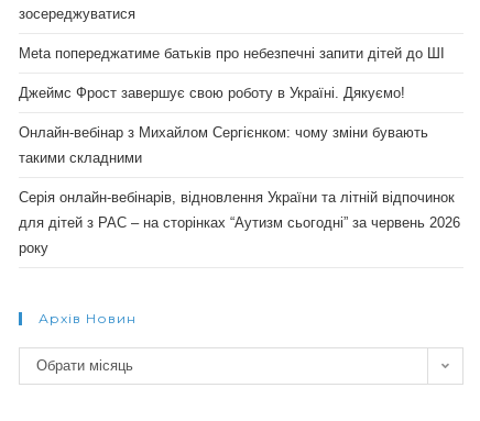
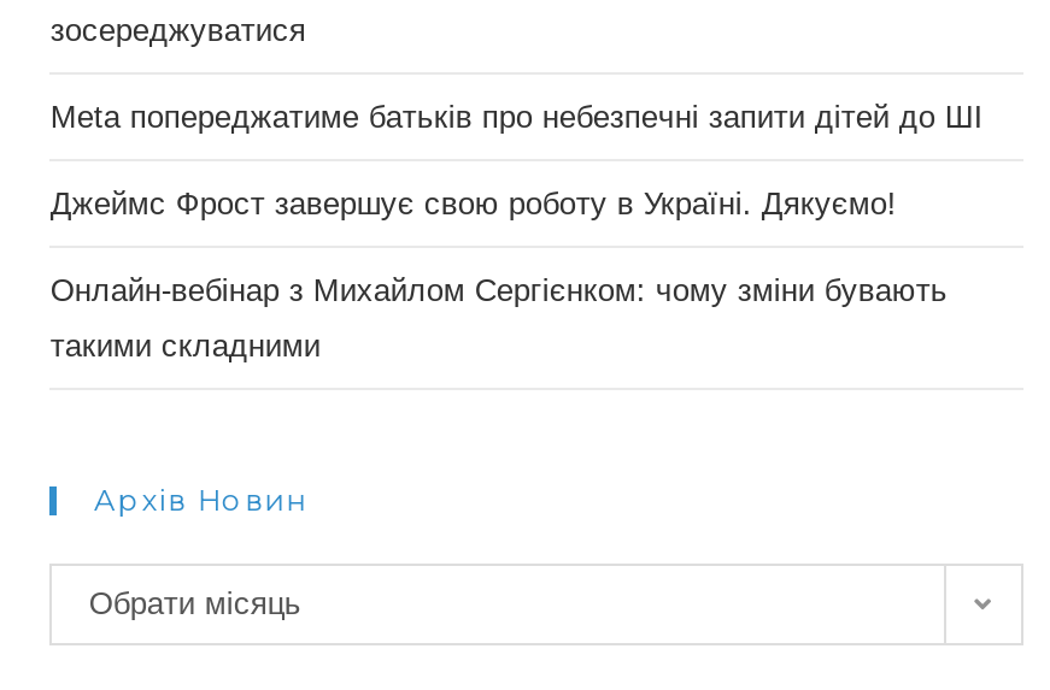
- Серія онлайн-вебінарів, відновлення України та літній відпочинок
- для дітей з РАС – на сторінках “Аутизм сьогодні” за червень 2026
- року
